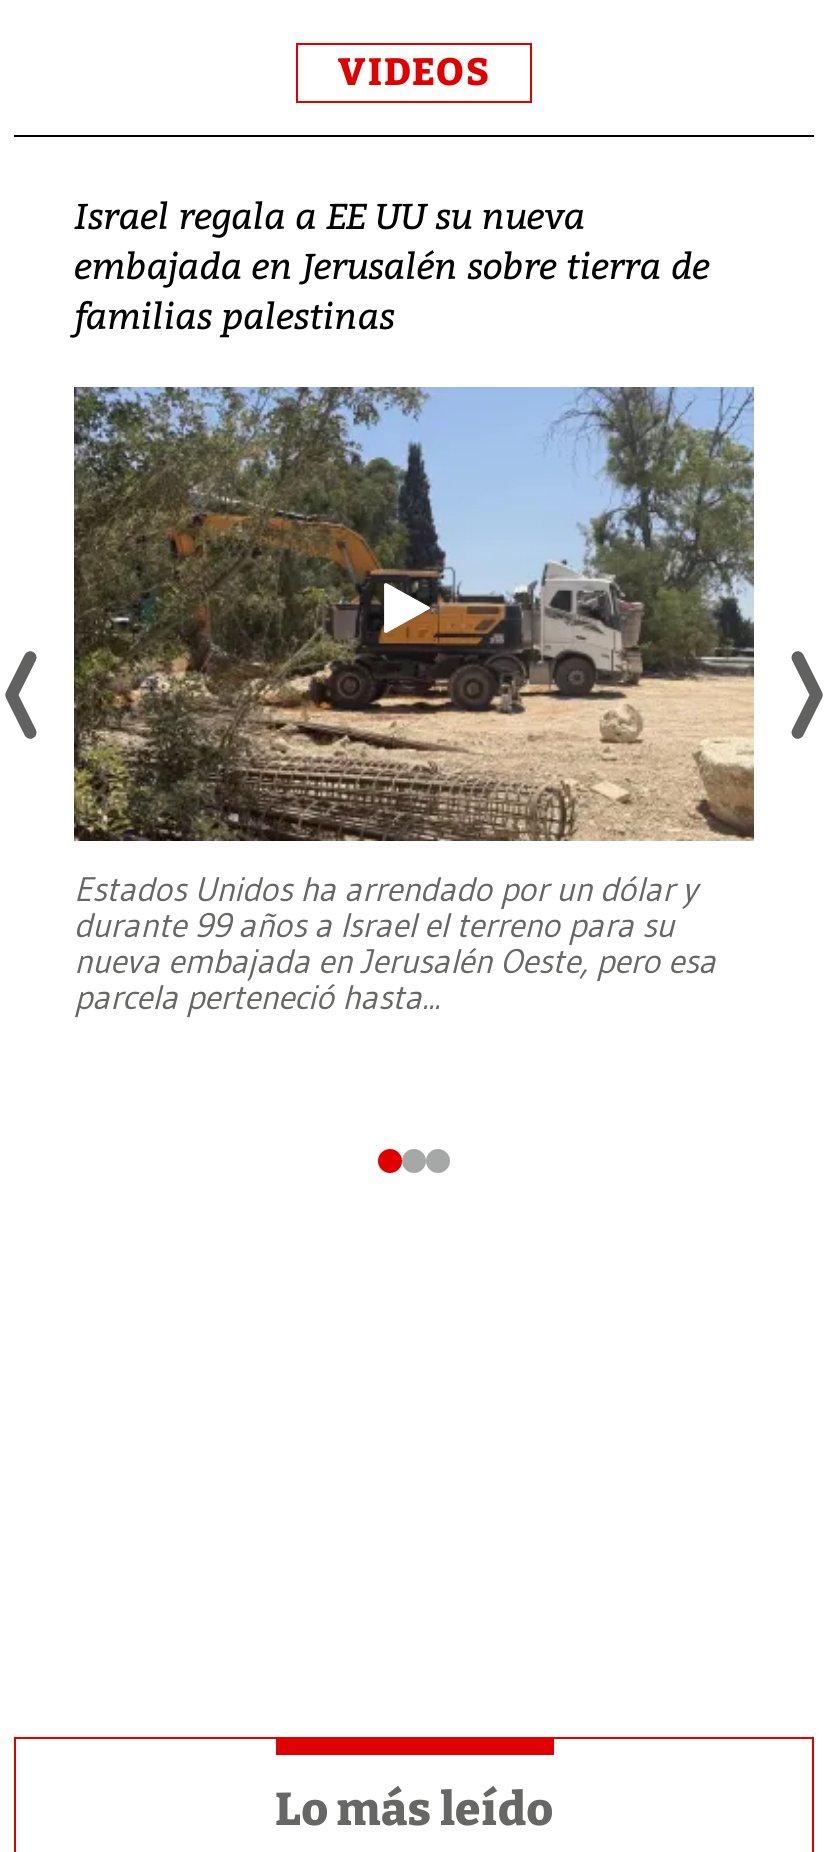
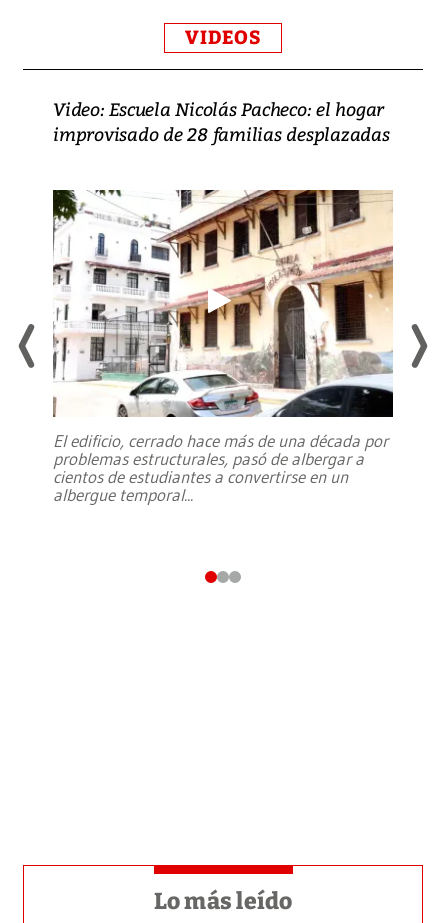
- Israel regala a EE UU su nueva
- embajada en Jerusalén sobre tierra de
- familias palestinas
+ Video: Escuela Nicolás Pacheco: el hogar
+ improvisado de 28 familias desplazadas

- [image]
- Estados Unidos ha arrendado por un dólar y
- durante 99 años a Israel el terreno para su
- nueva embajada en Jerusalén Oeste, pero esa
- parcela perteneció hasta...
+ [image]
+ El edificio, cerrado hace más de una década por
+ problemas estructurales, pasó de albergar a
+ cientos de estudiantes a convertirse en un
+ albergue temporal...
